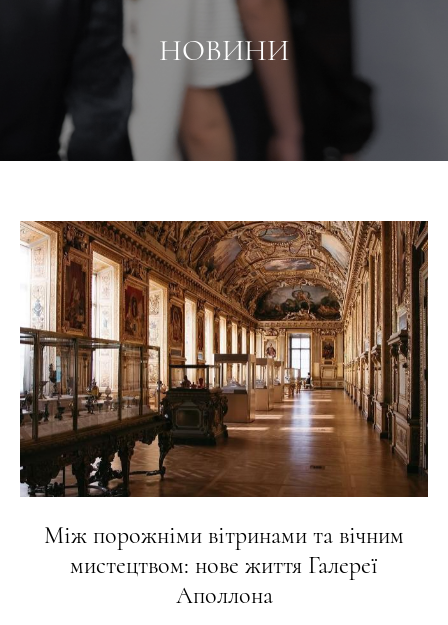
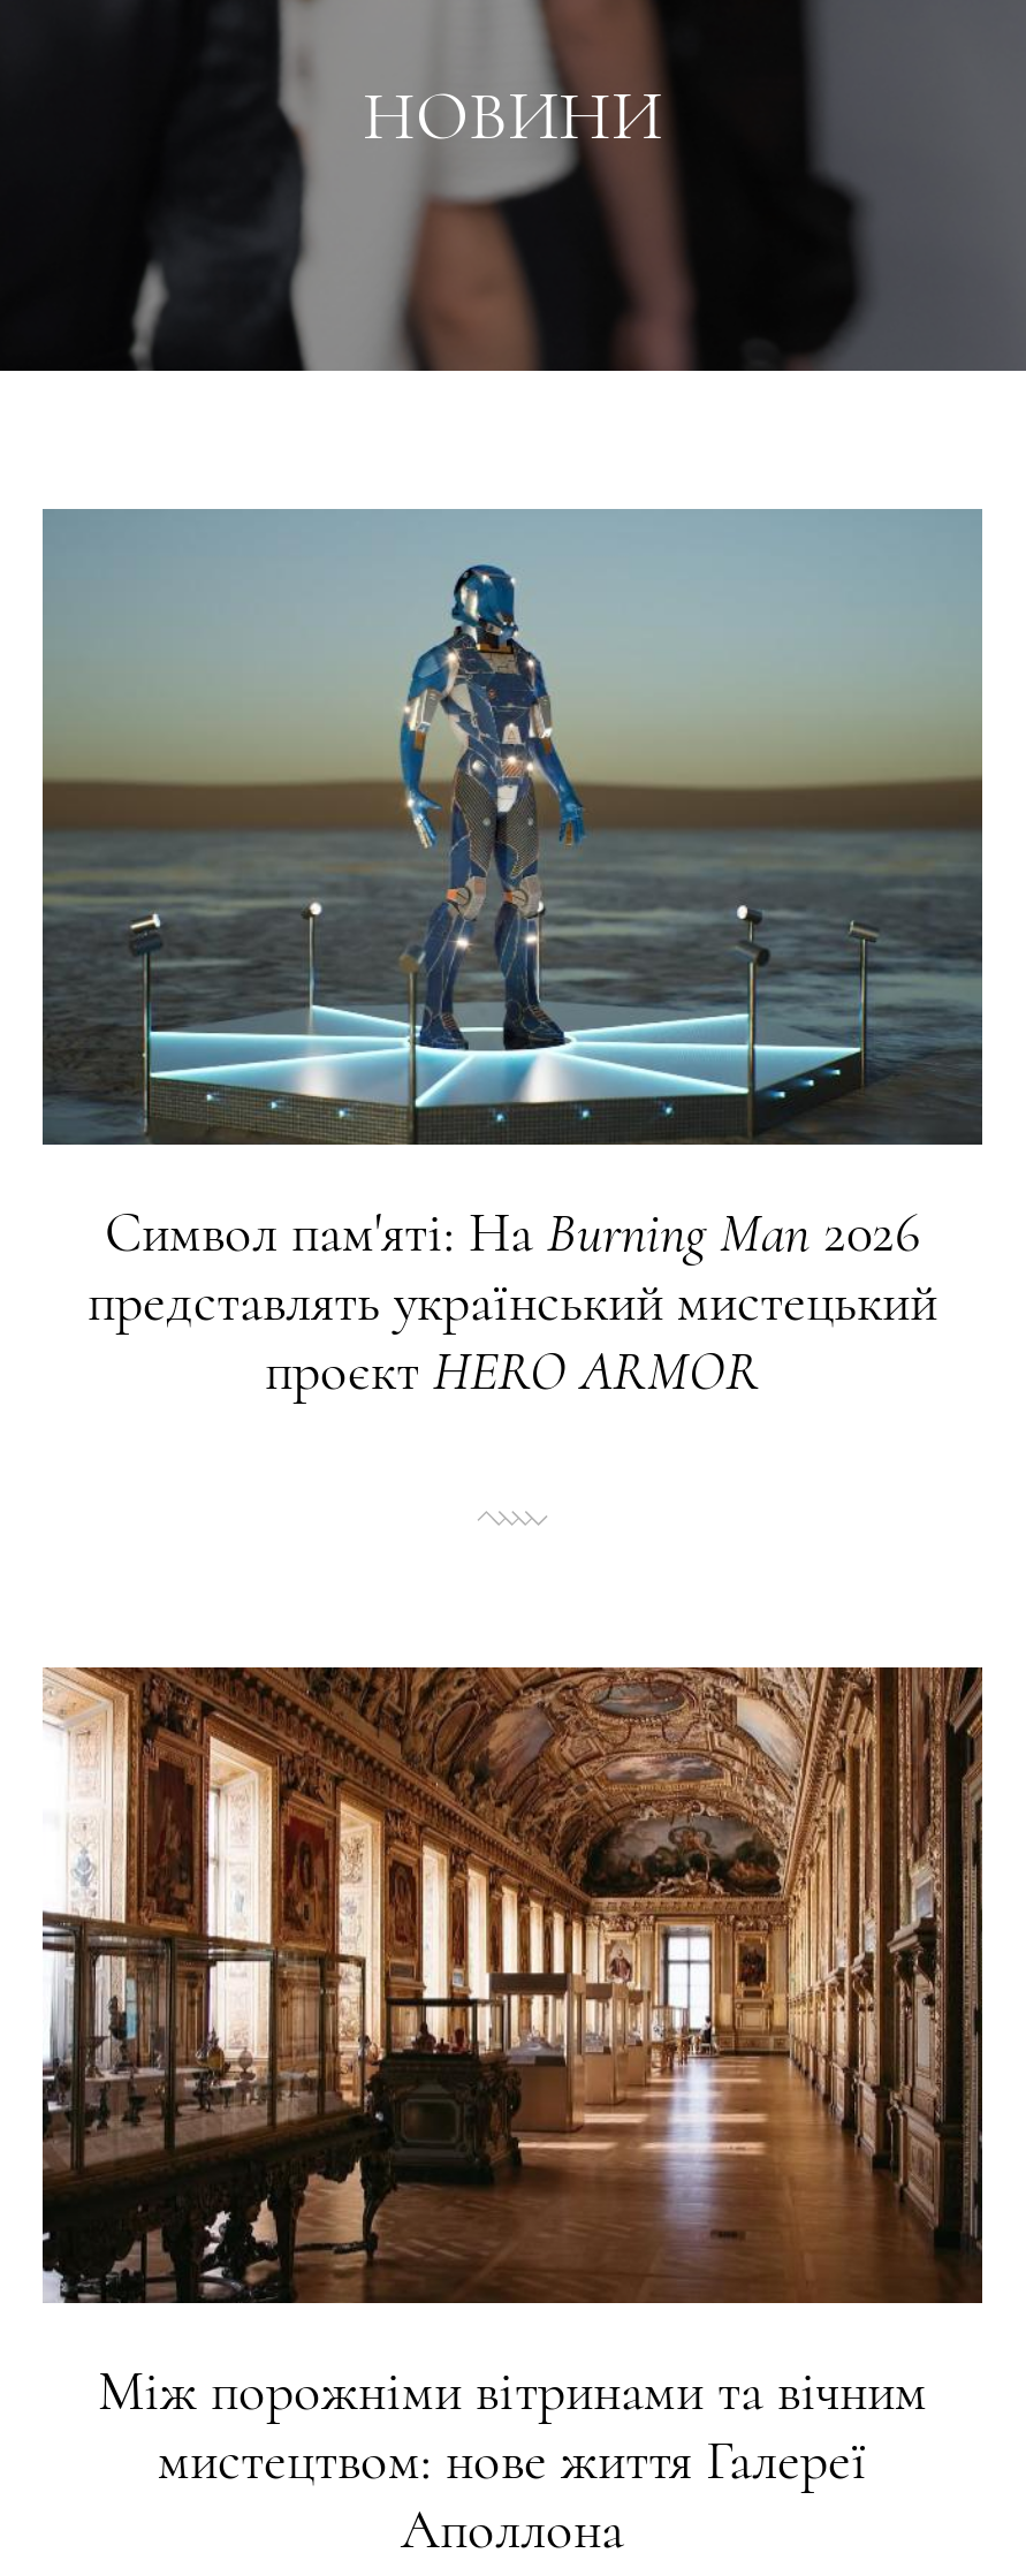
+ [image]
+ Символ пам'яті: На Burning Man 2026
+ представлять український мистецький
+ проєкт HERO ARMOR
